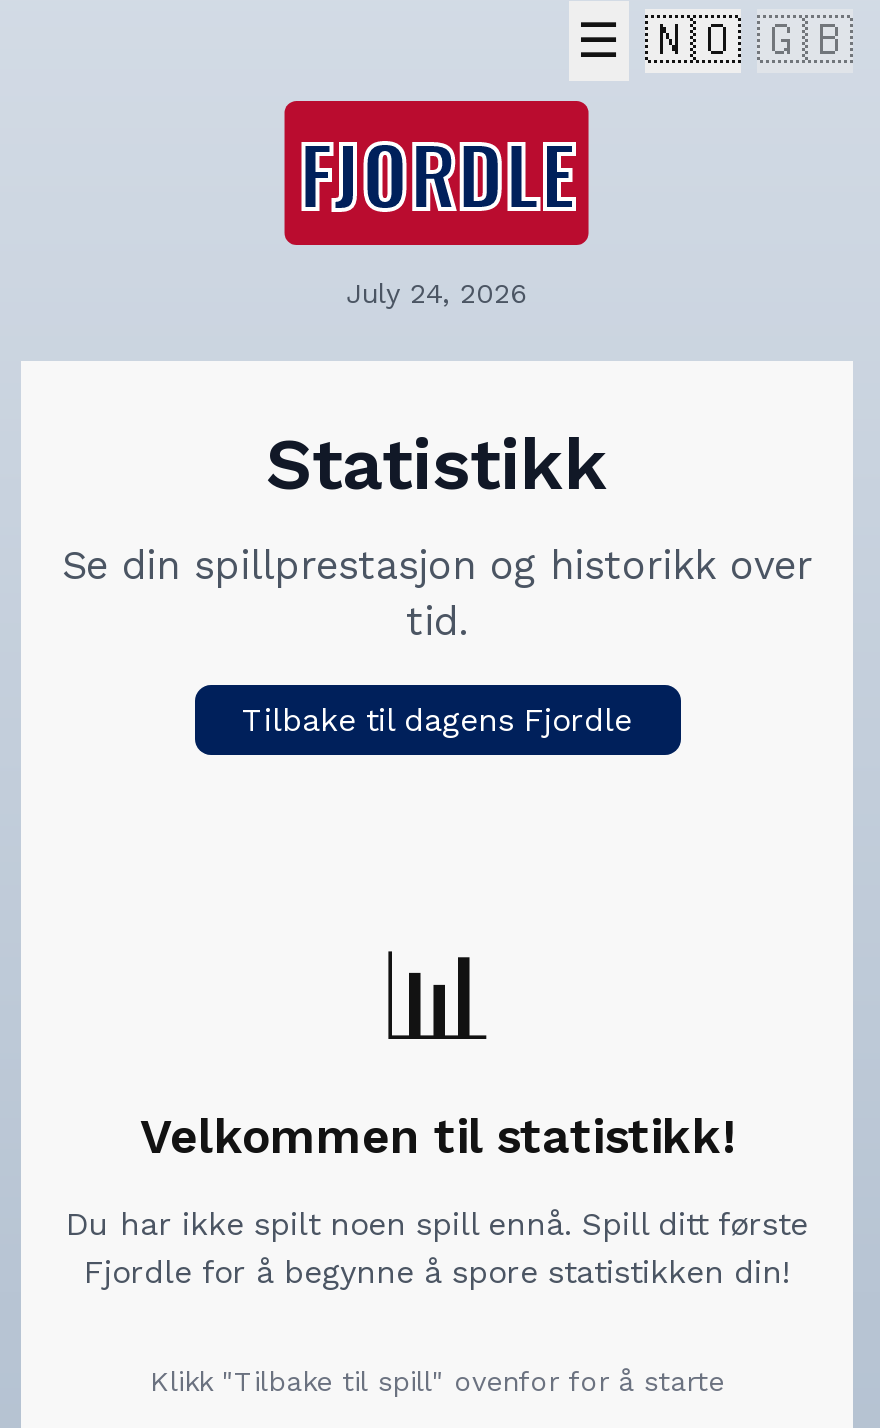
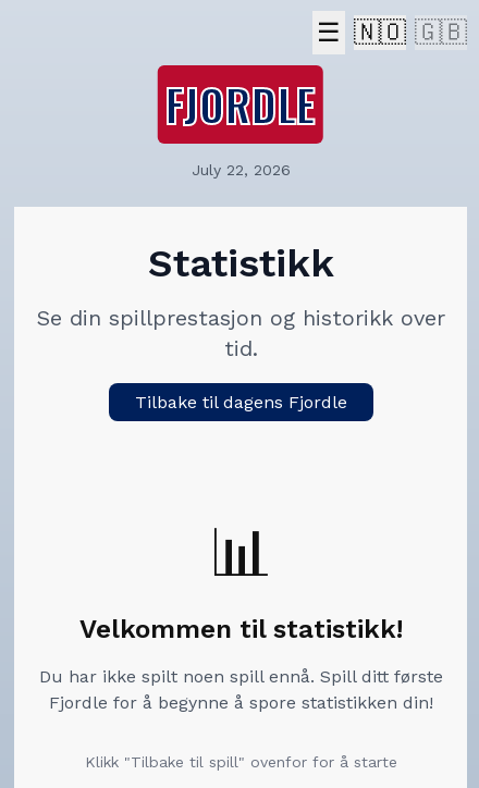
- July 24, 2026
+ July 22, 2026
